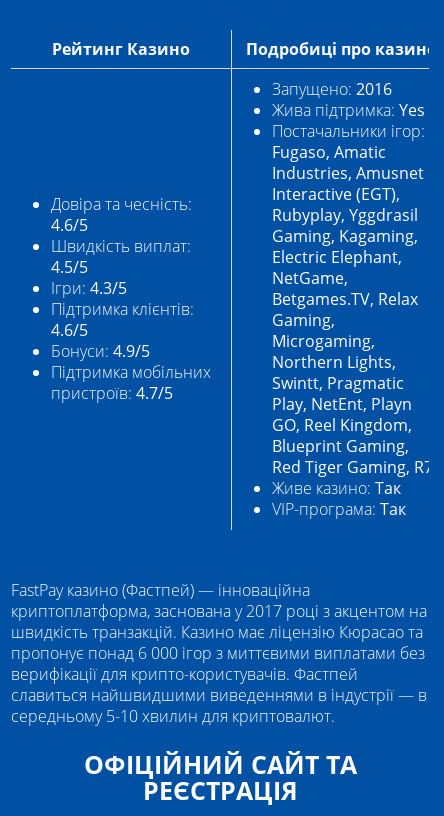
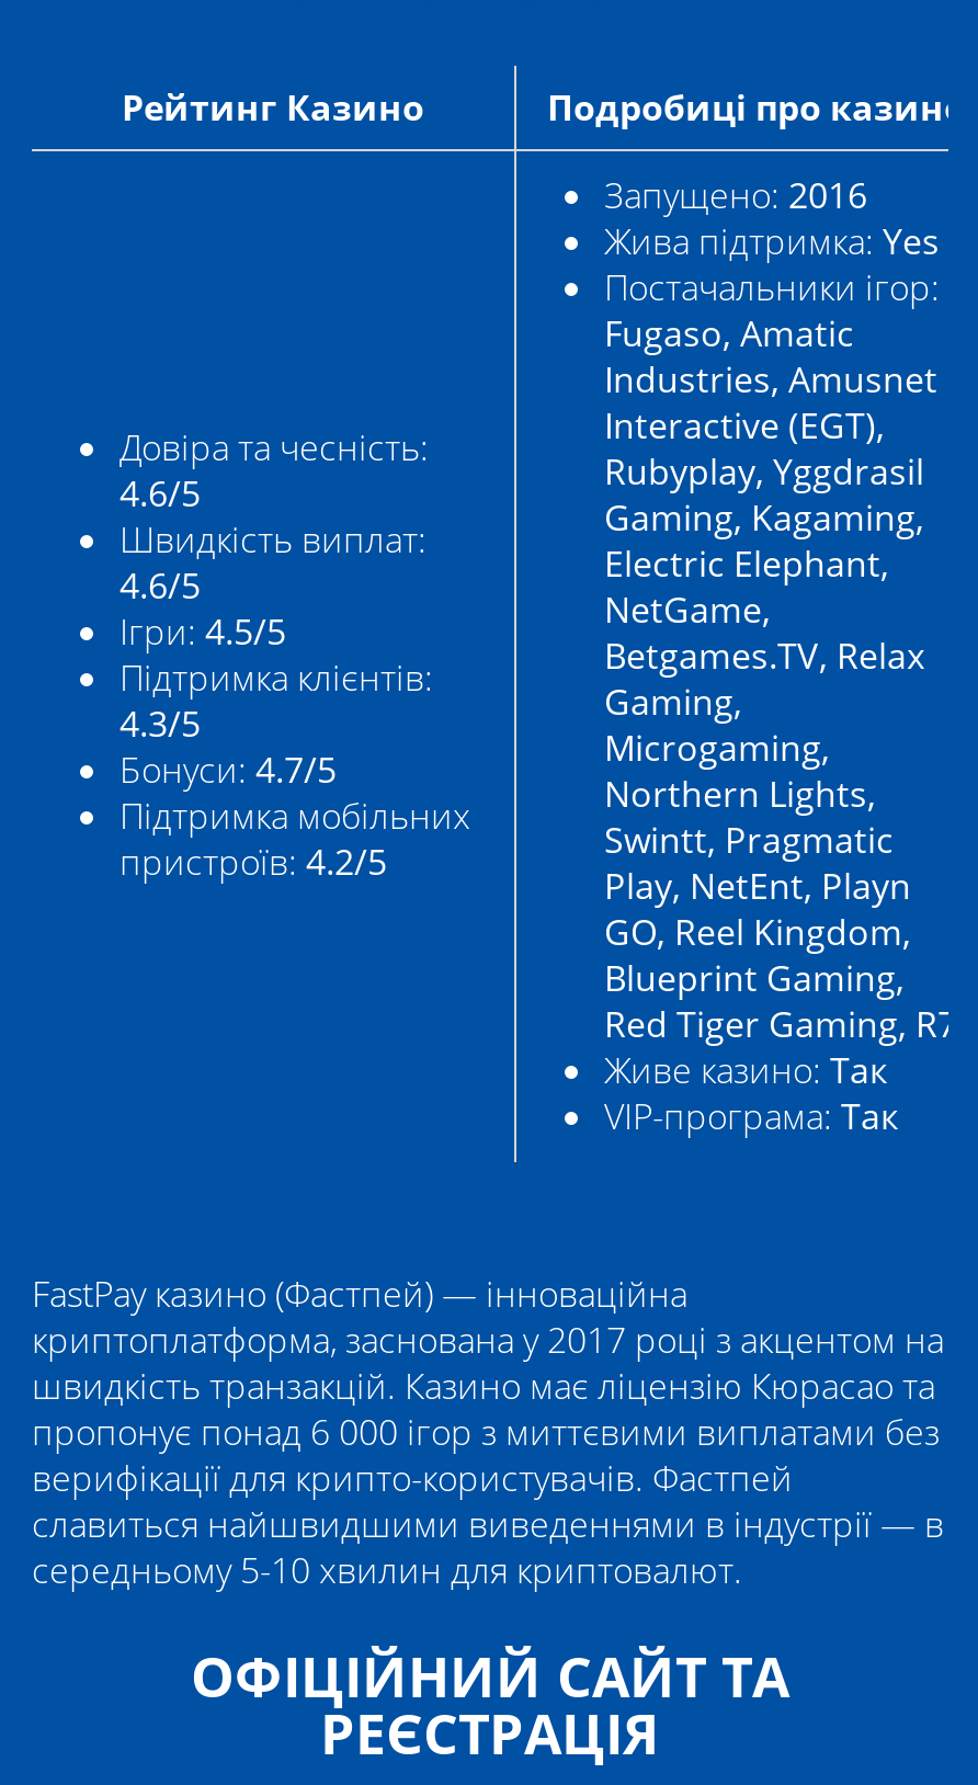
- 4.5/5
+ 4.6/5

- Ігри: 4.3/5
+ Ігри: 4.5/5

- 4.6/5
+ 4.3/5

- Бонуси: 4.9/5
+ Бонуси: 4.7/5

- пристроїв: 4.7/5
+ пристроїв: 4.2/5
